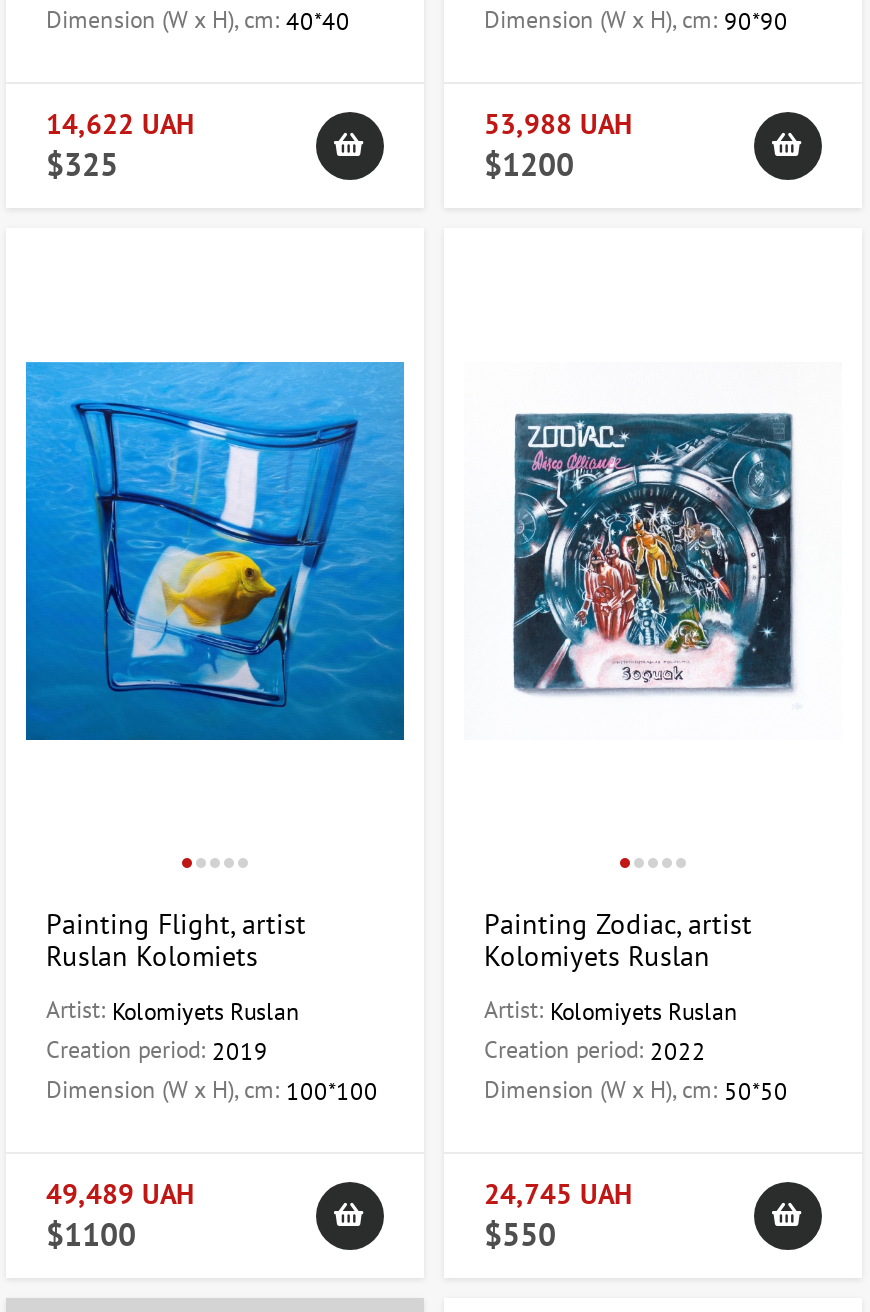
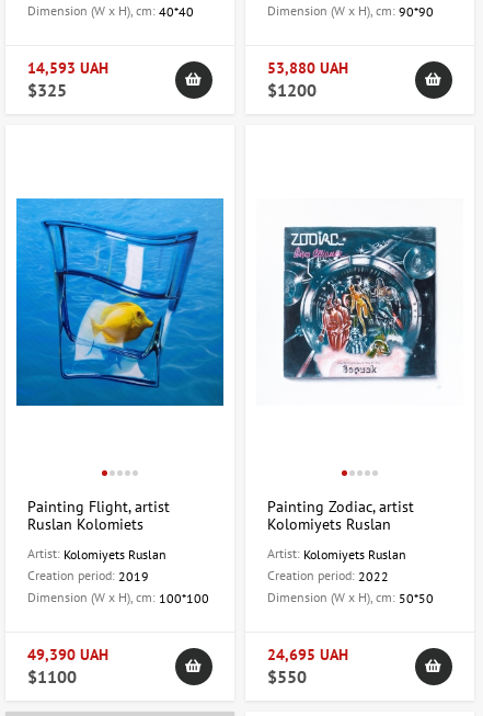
- 14,622 UAH
+ 14,593 UAH

- 53,988 UAH
+ 53,880 UAH

- 49,489 UAH
+ 49,390 UAH

- 24,745 UAH
+ 24,695 UAH
